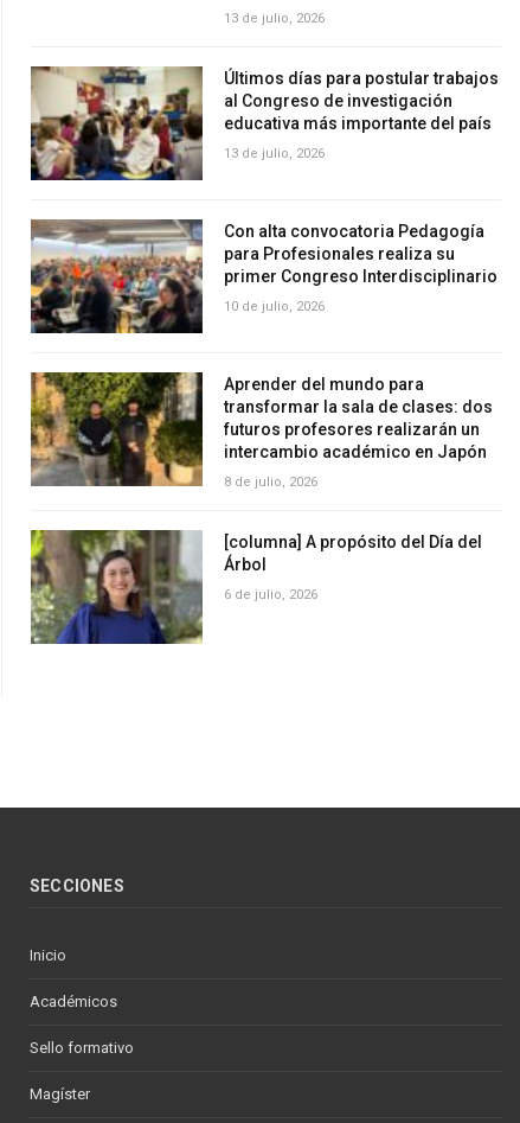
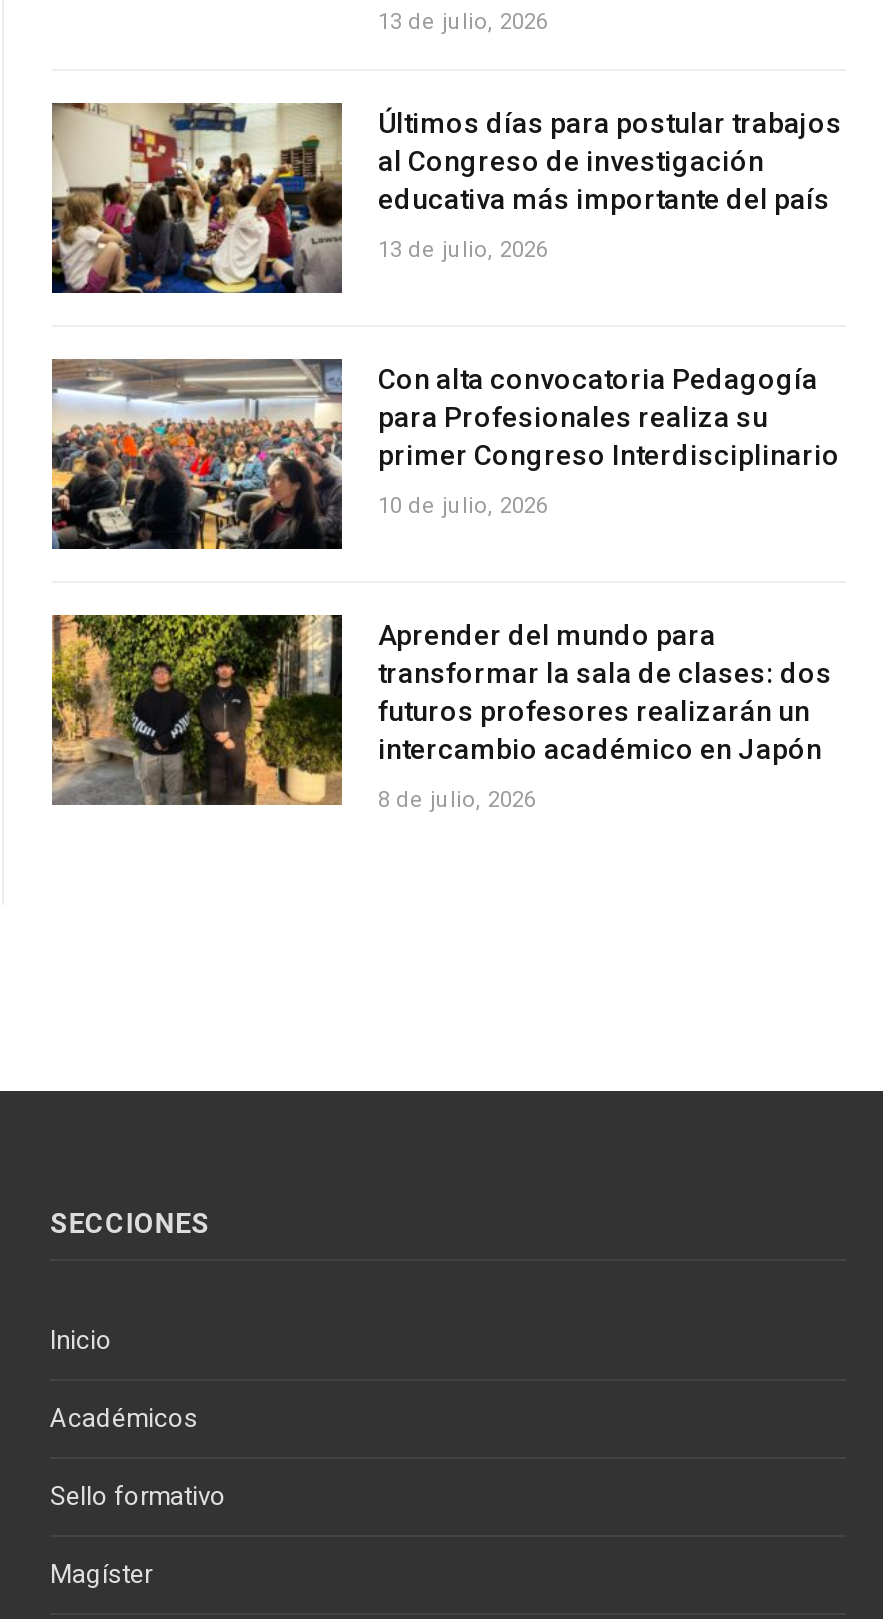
- [image]
- [columna] A propósito del Día del
- Árbol
- 6 de julio, 2026
